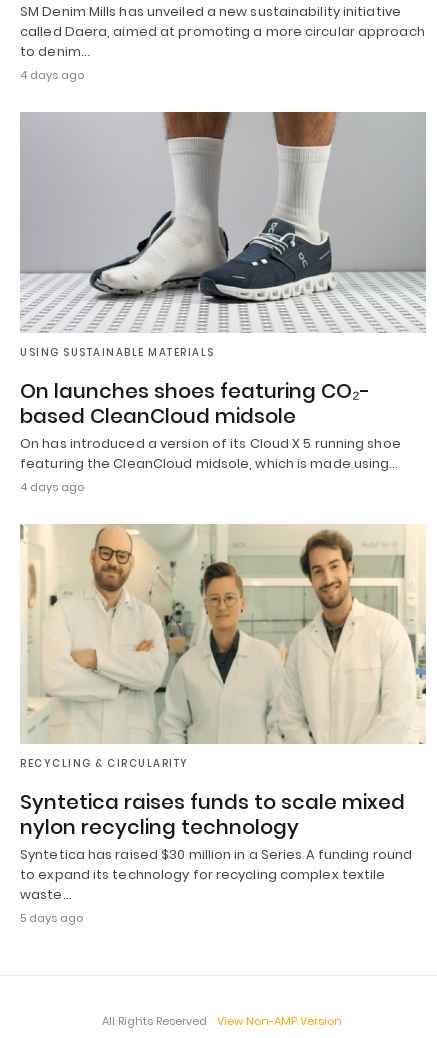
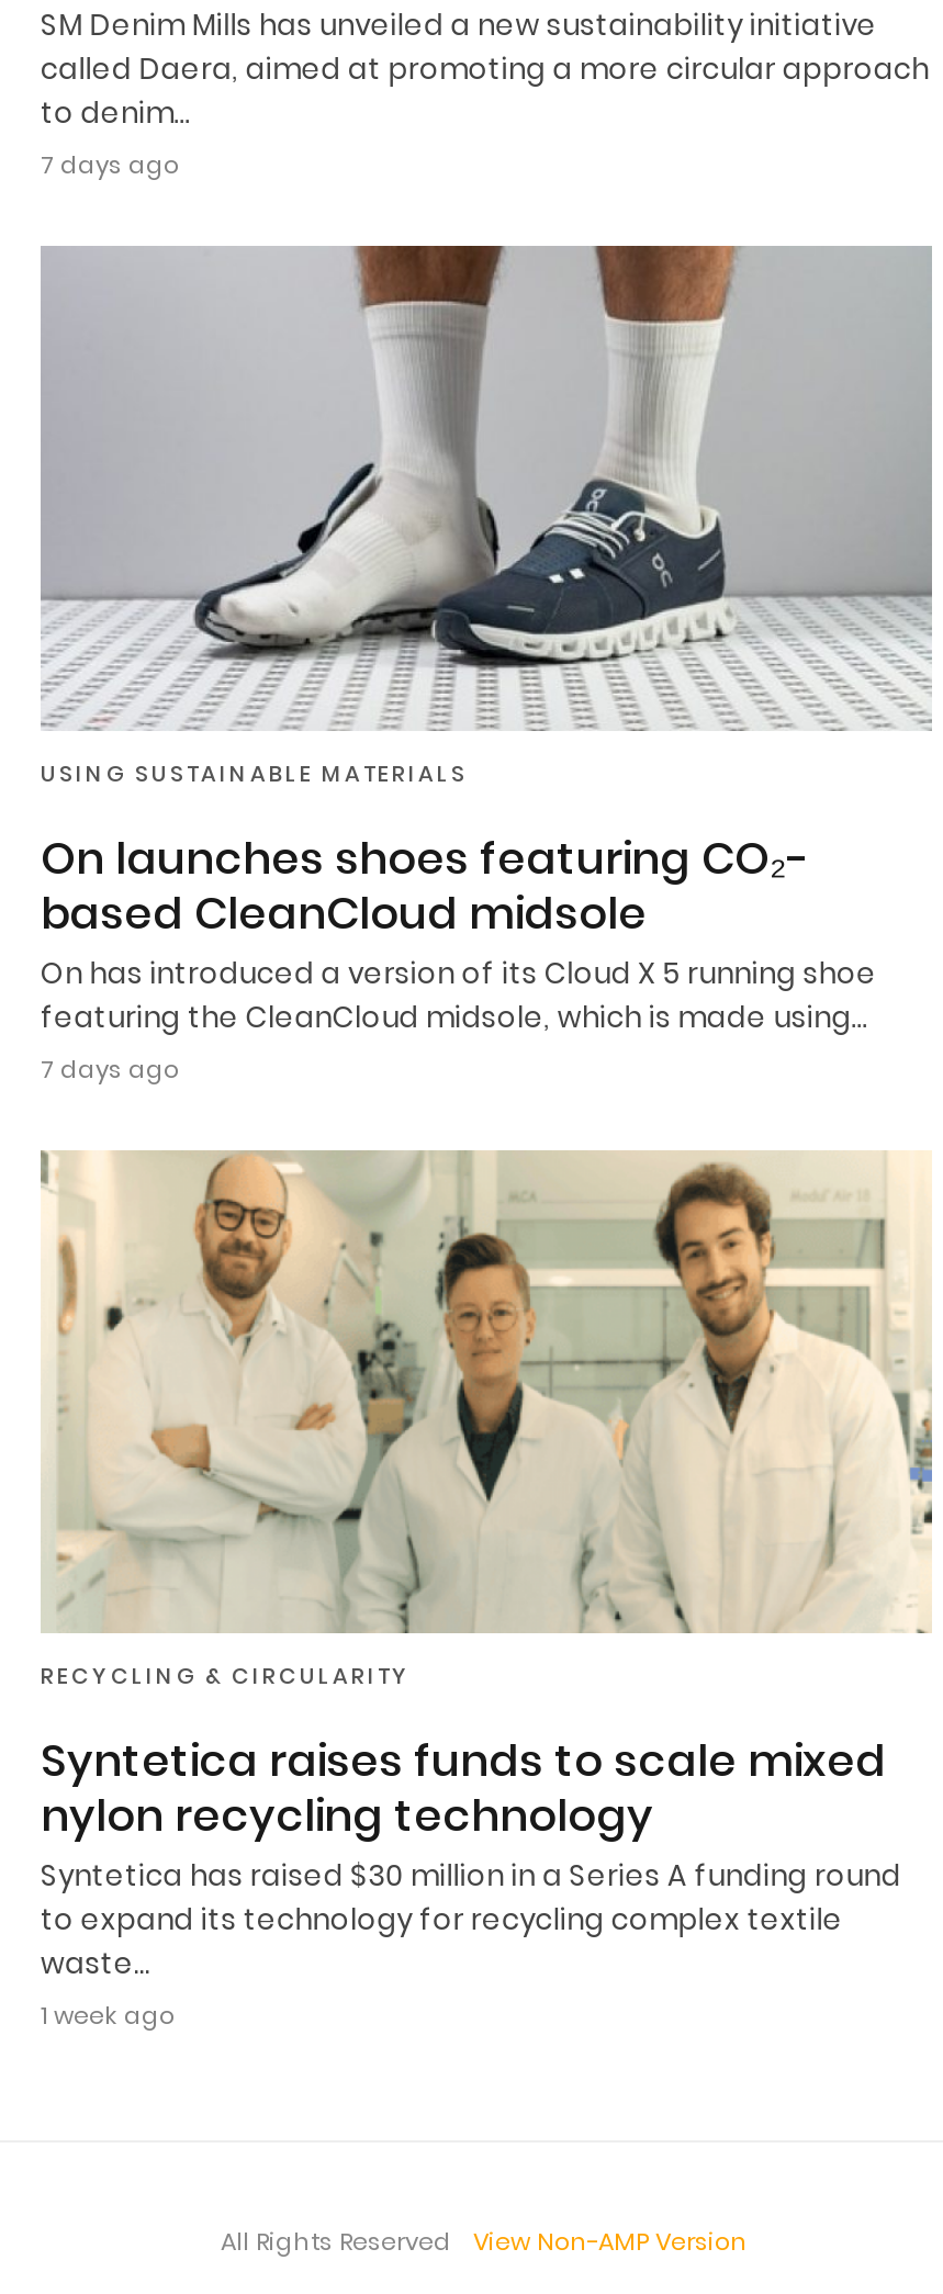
- 4 days ago
+ 7 days ago

- 4 days ago
+ 7 days ago

- 5 days ago
+ 1 week ago
